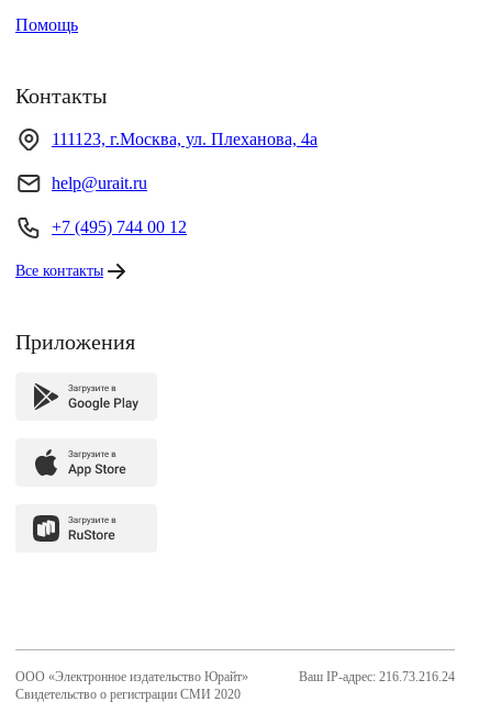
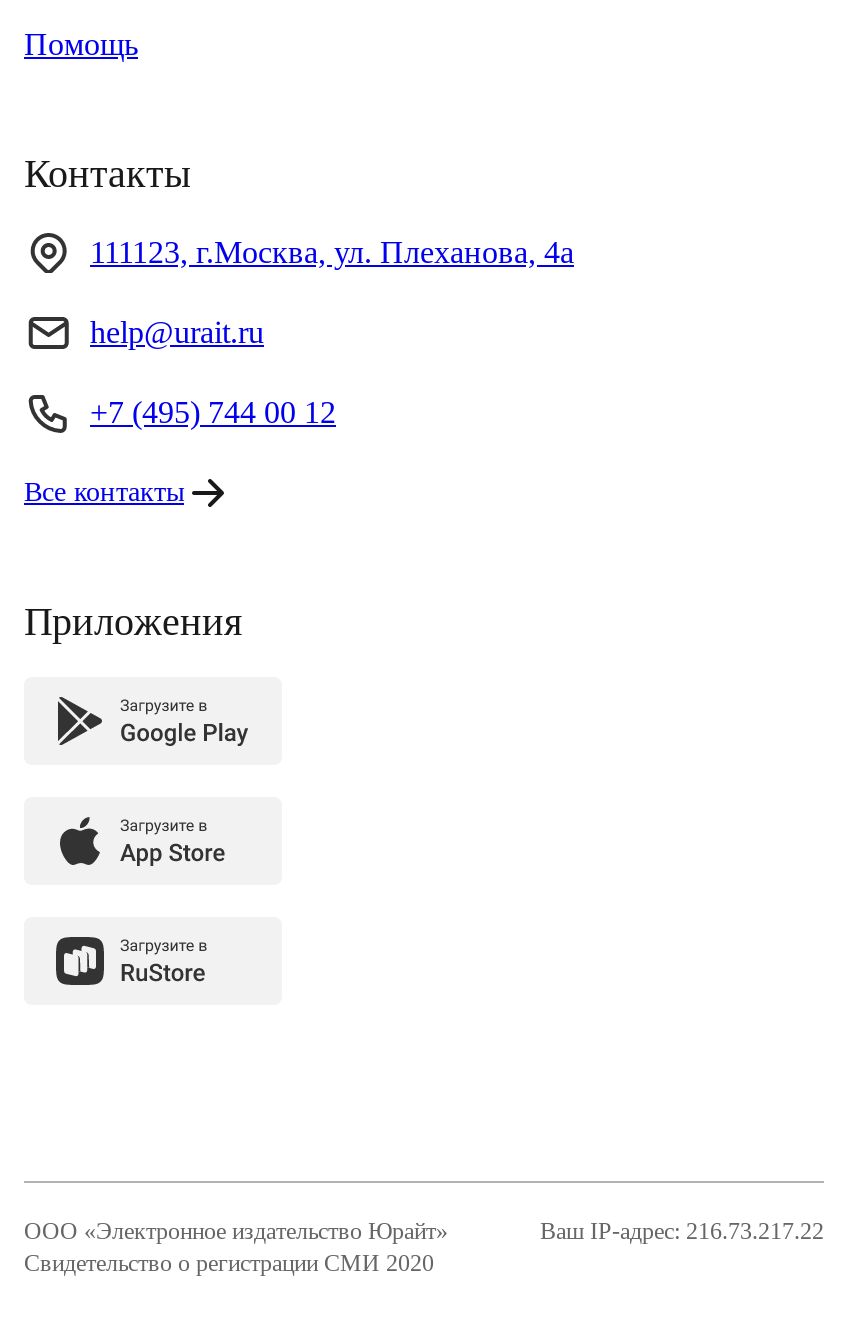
- Ваш IP-адрес: 216.73.216.24
+ Ваш IP-адрес: 216.73.217.22
